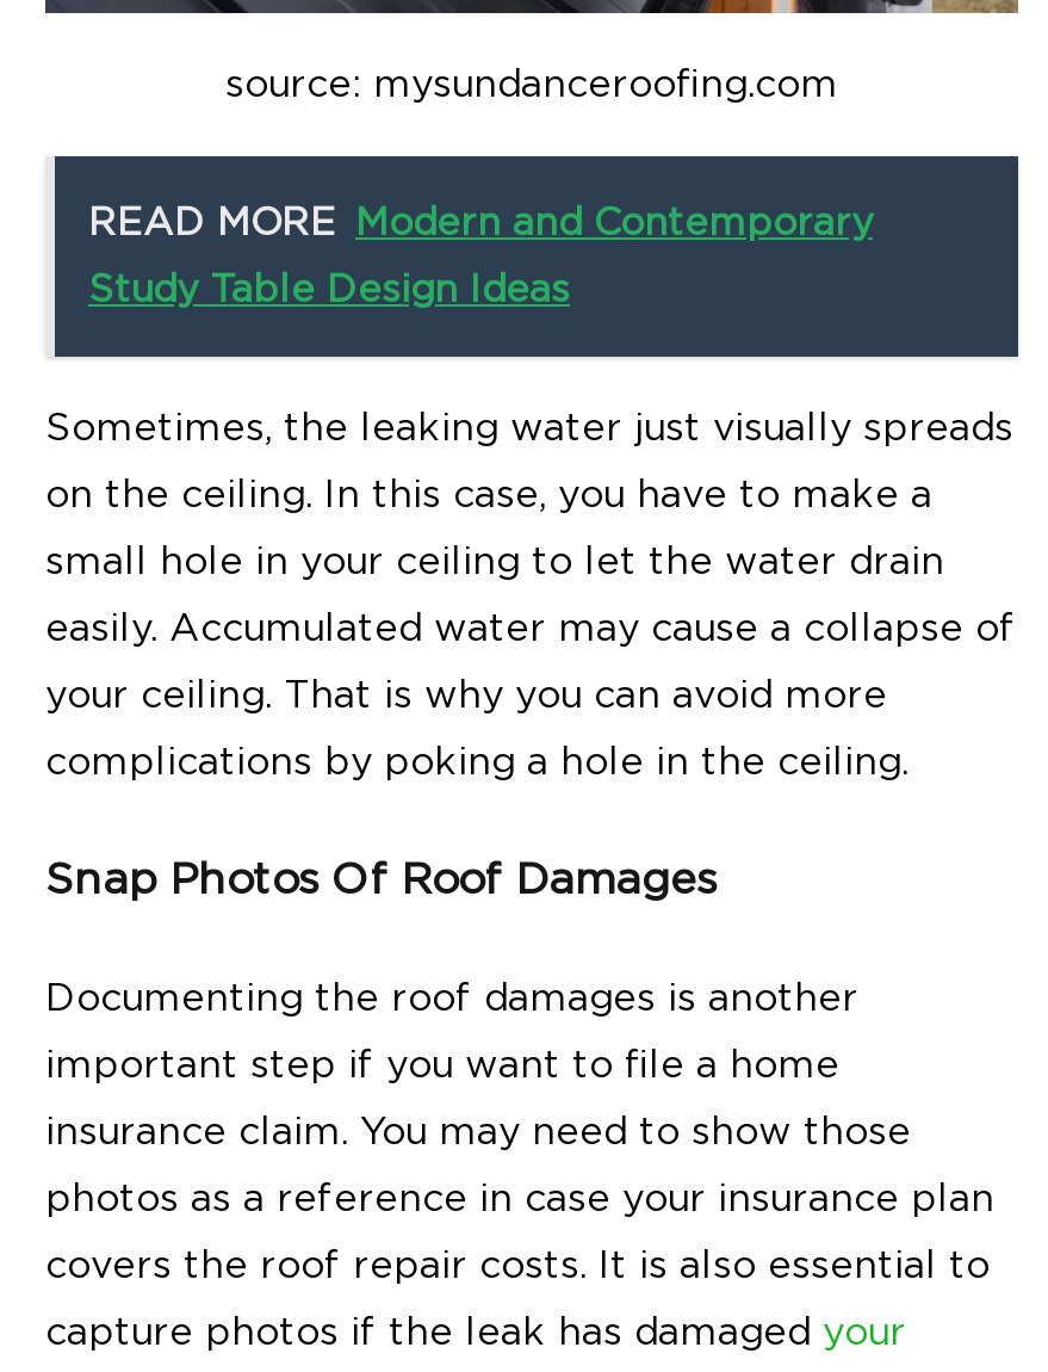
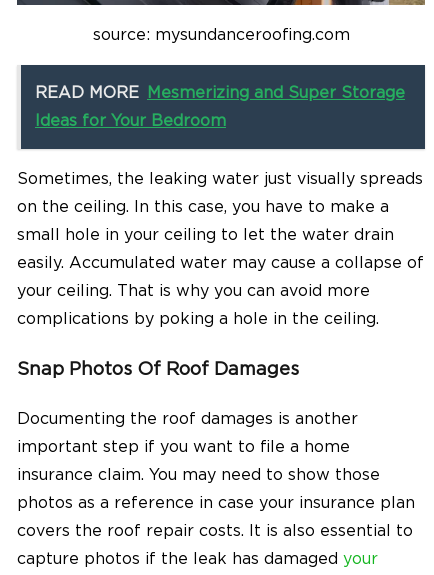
- READ MORE Modern and Contemporary
+ READ MORE Mesmerizing and Super Storage

- Study Table Design Ideas
+ Ideas for Your Bedroom
